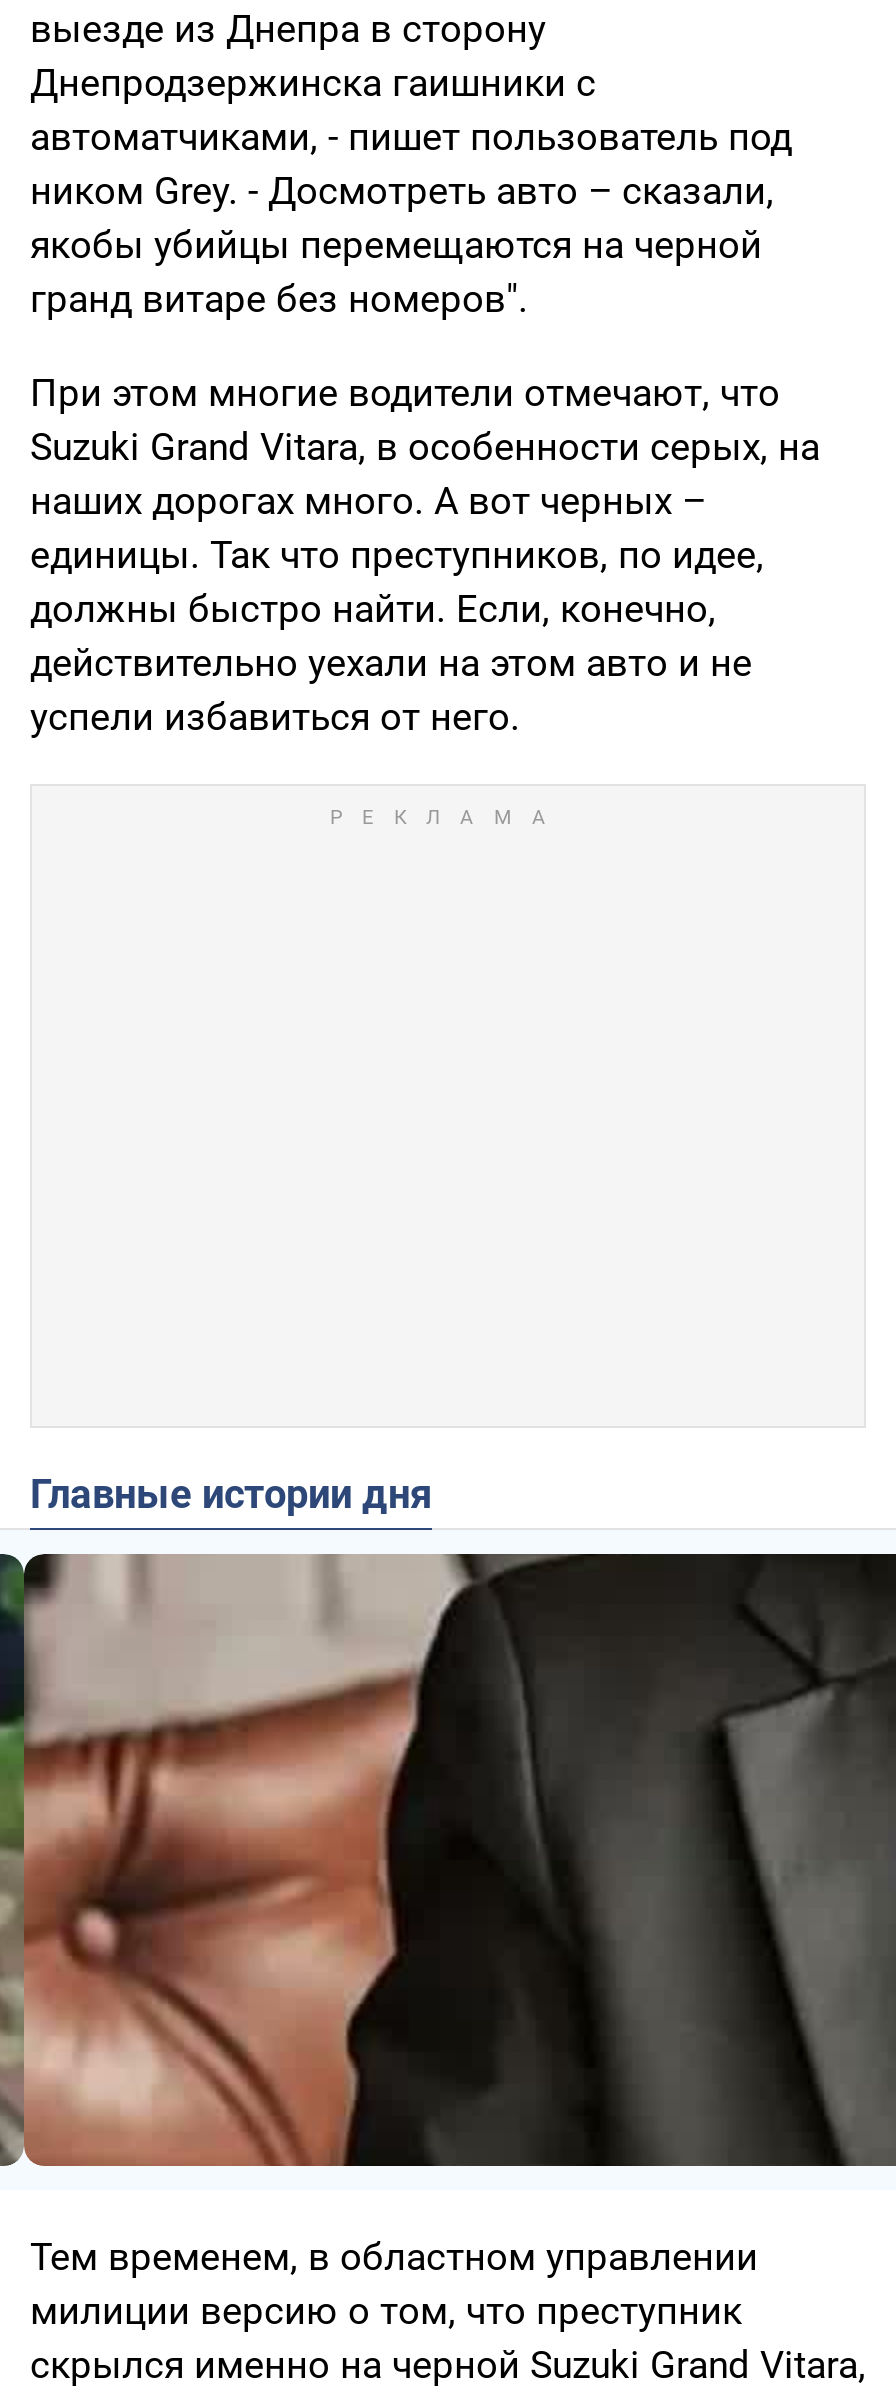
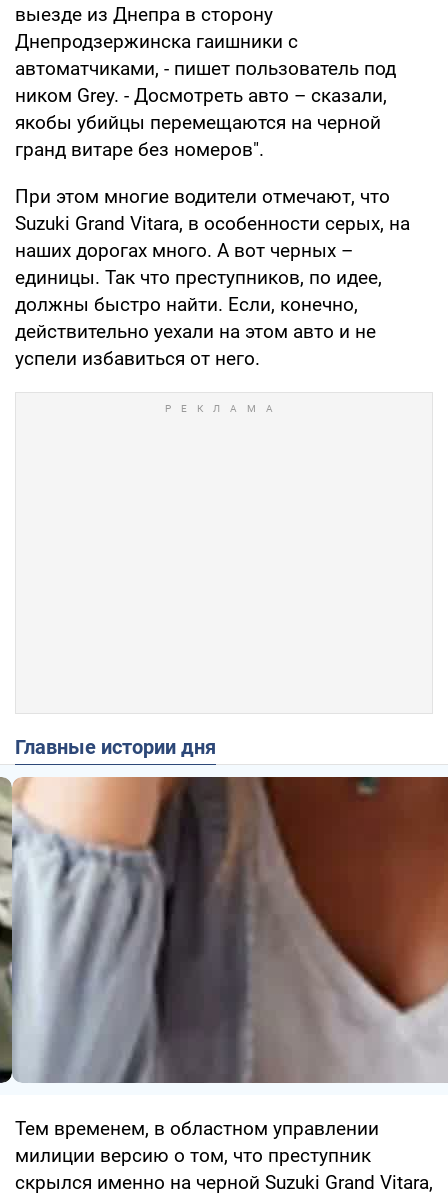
- [image]
+ [image]
